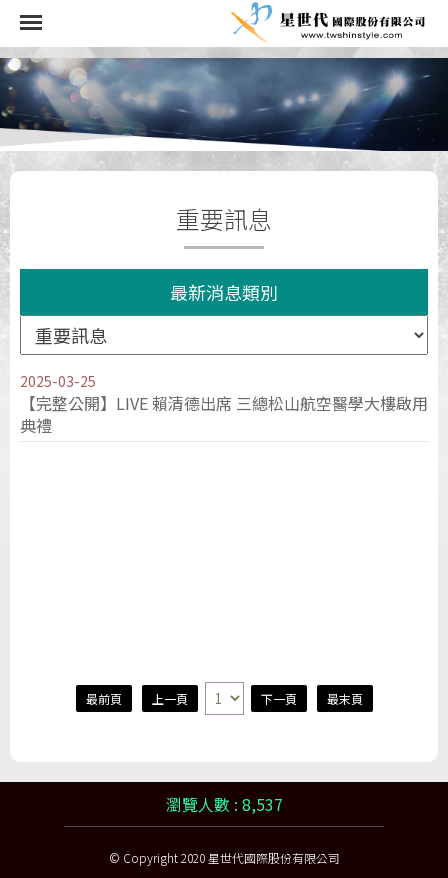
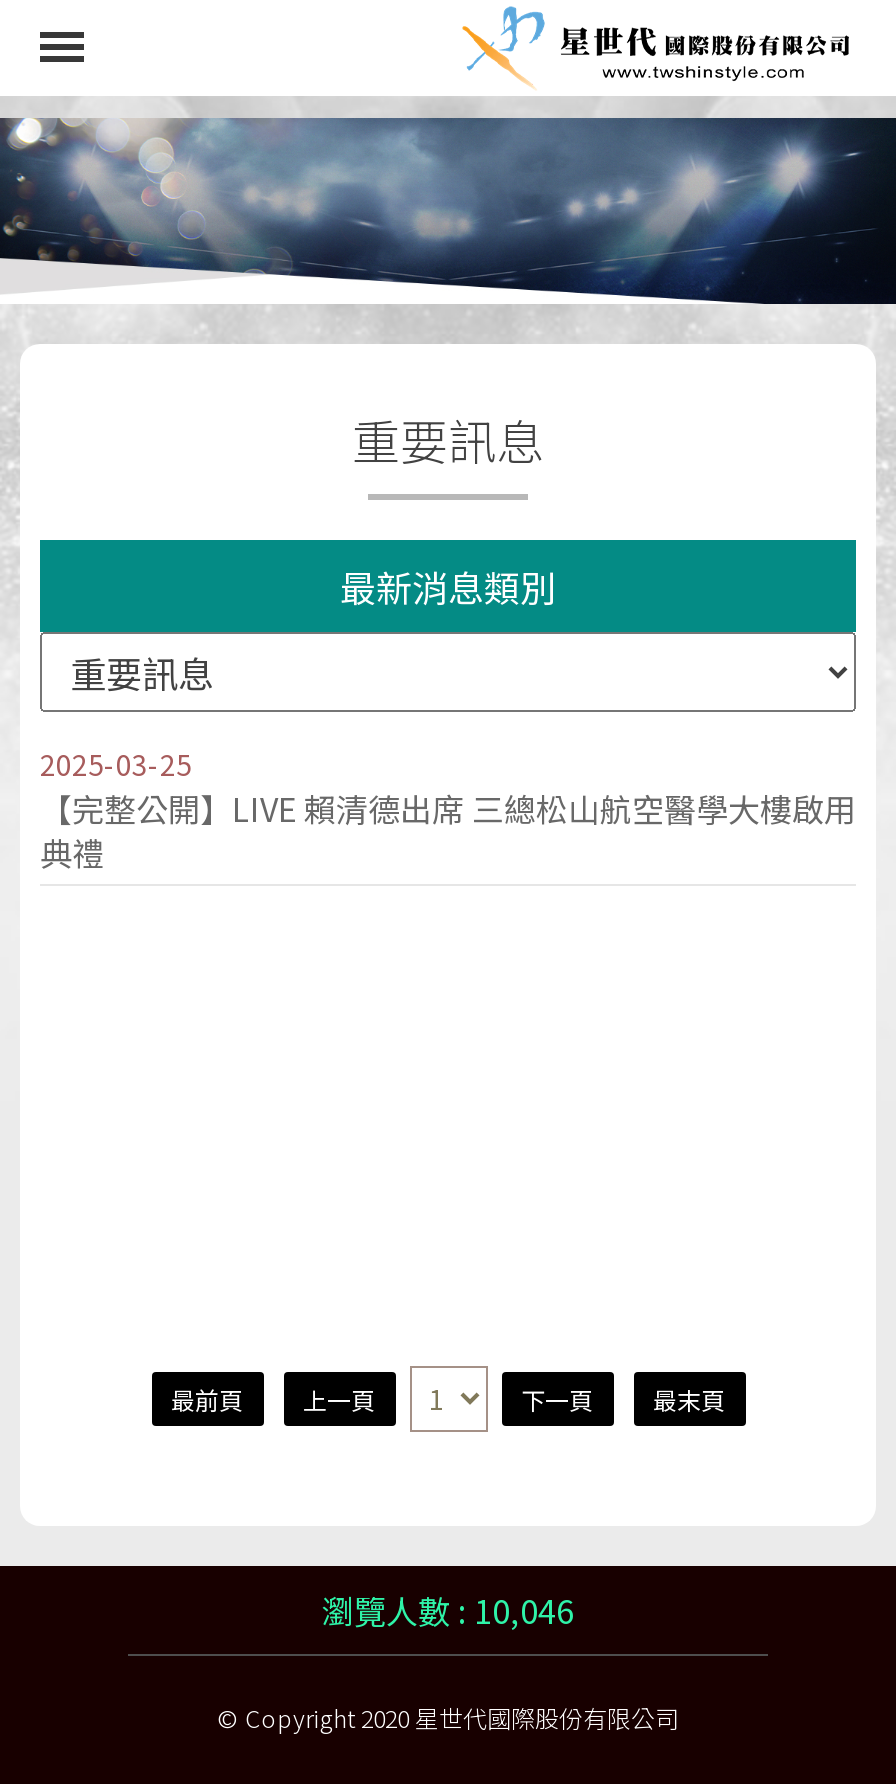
- 瀏覽人數 : 8,537
+ 瀏覽人數 : 10,046
